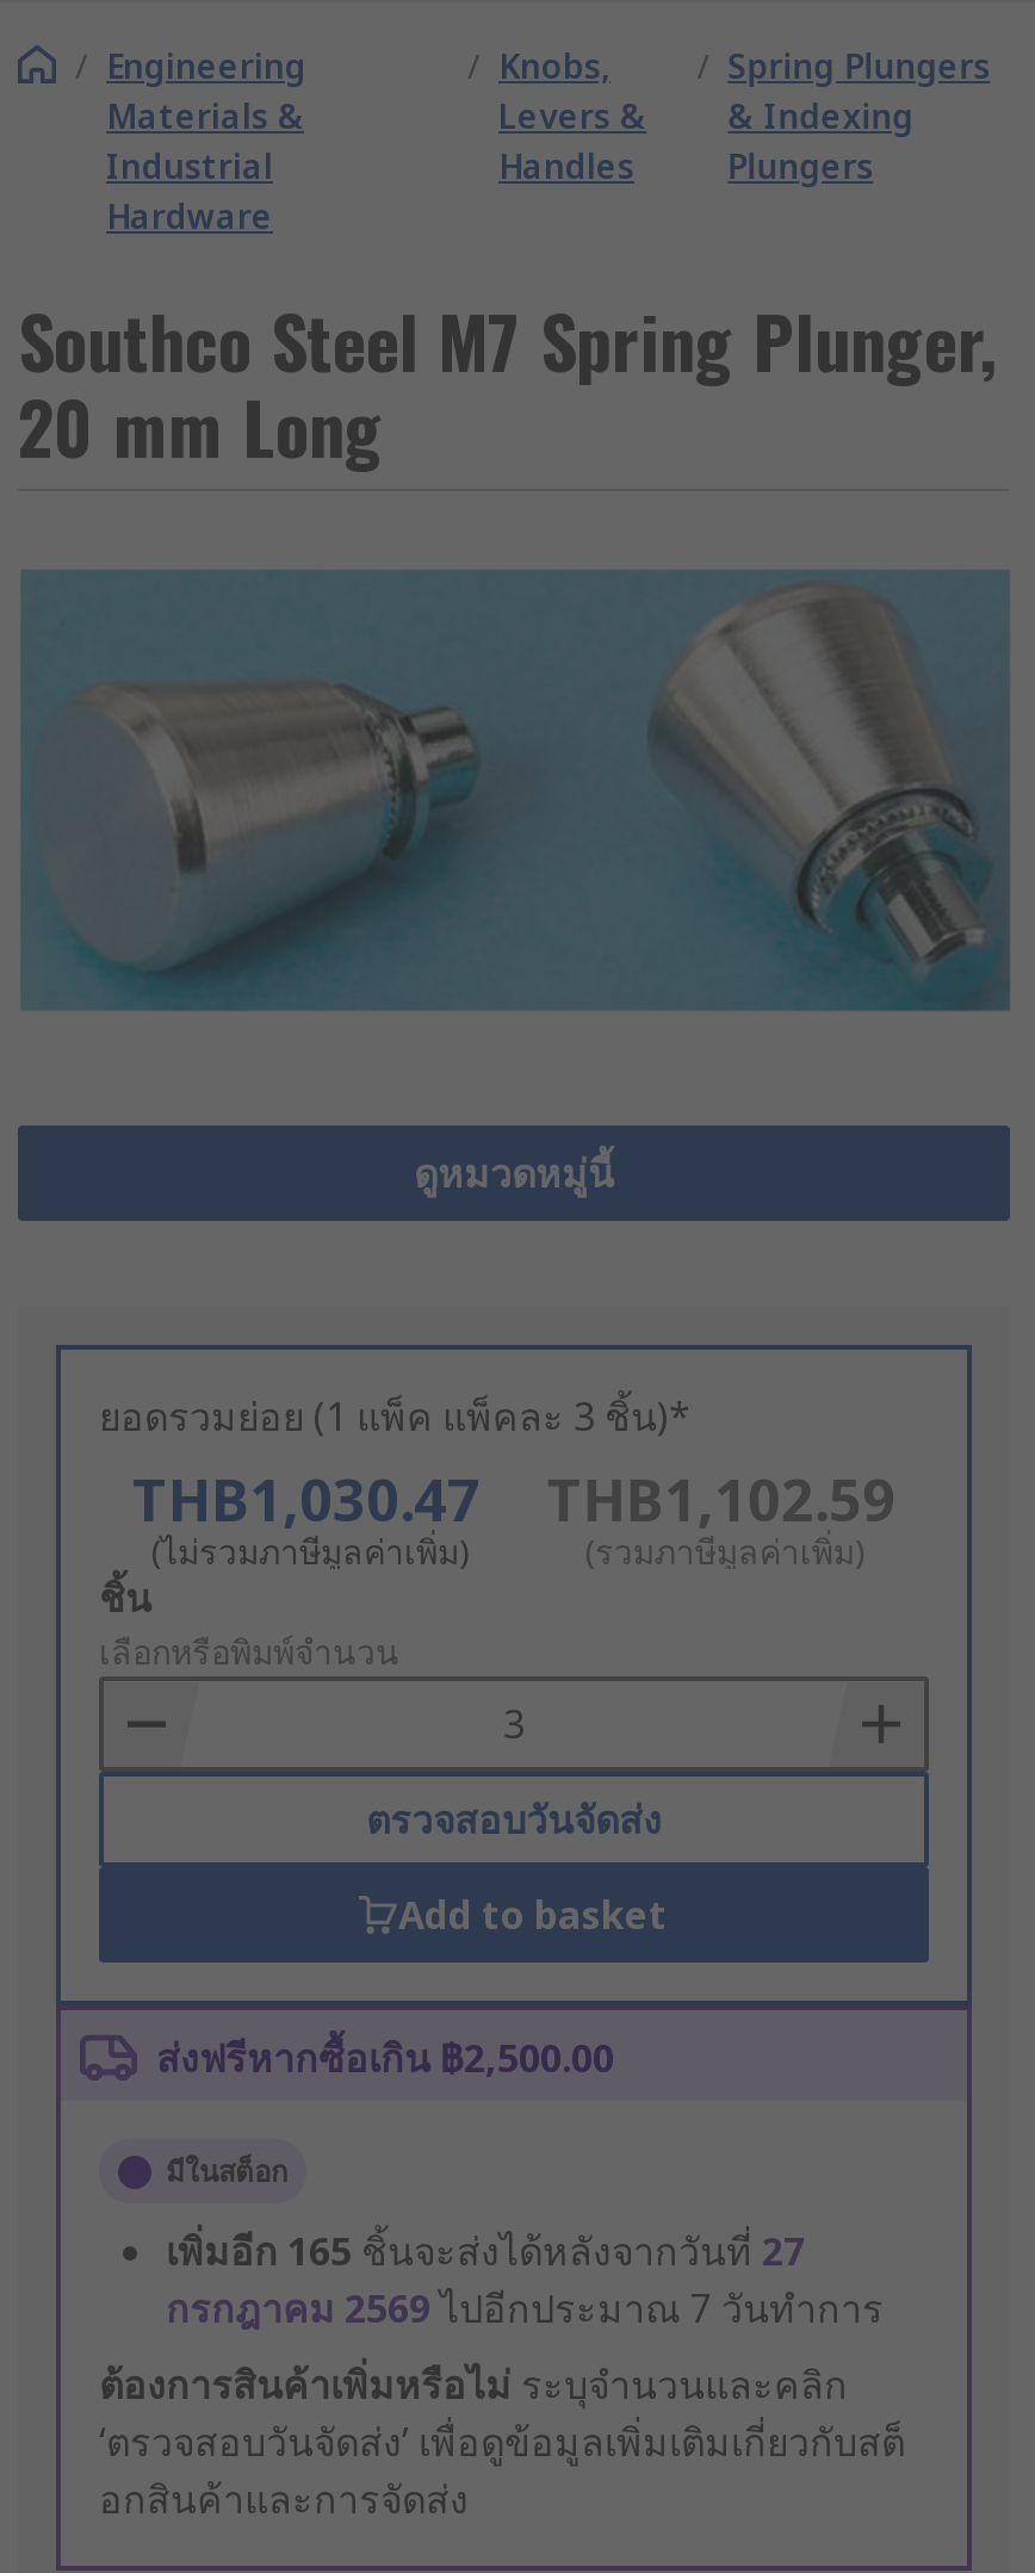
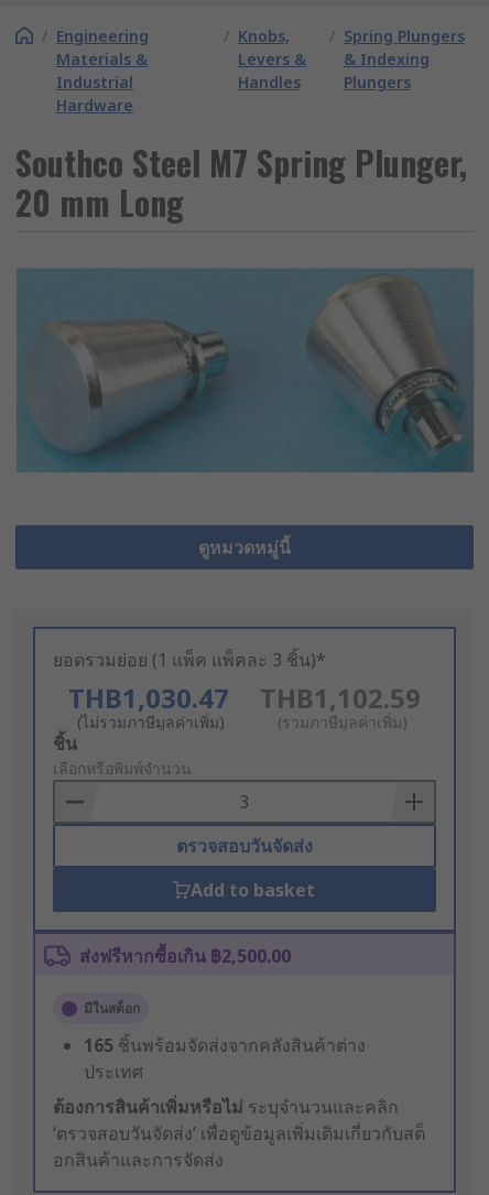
- เพิ่มอีก 165ชิ้นจะส่งได้หลังจากวันที่27
- กรกฎาคม 2569ไปอีกประมาณ 7 วันทำการ
+ 165ชิ้นพร้อมจัดส่งจากคลังสินค้าต่าง
+ ประเทศ
